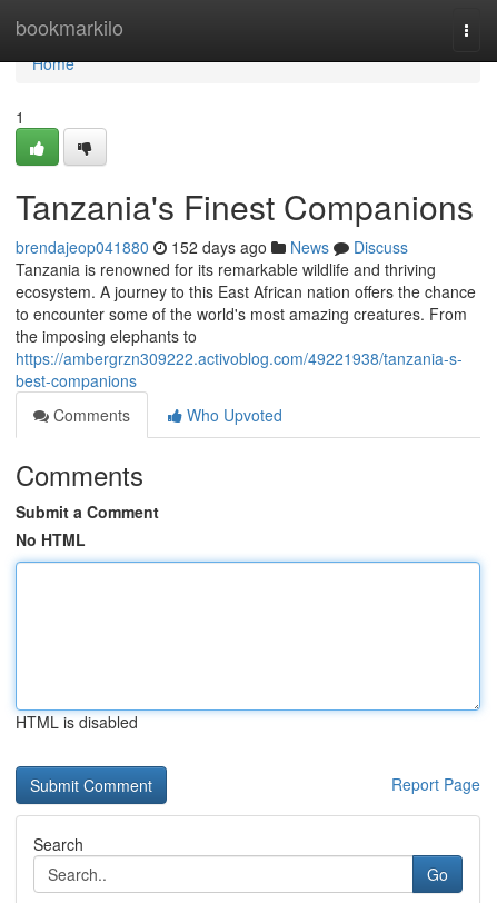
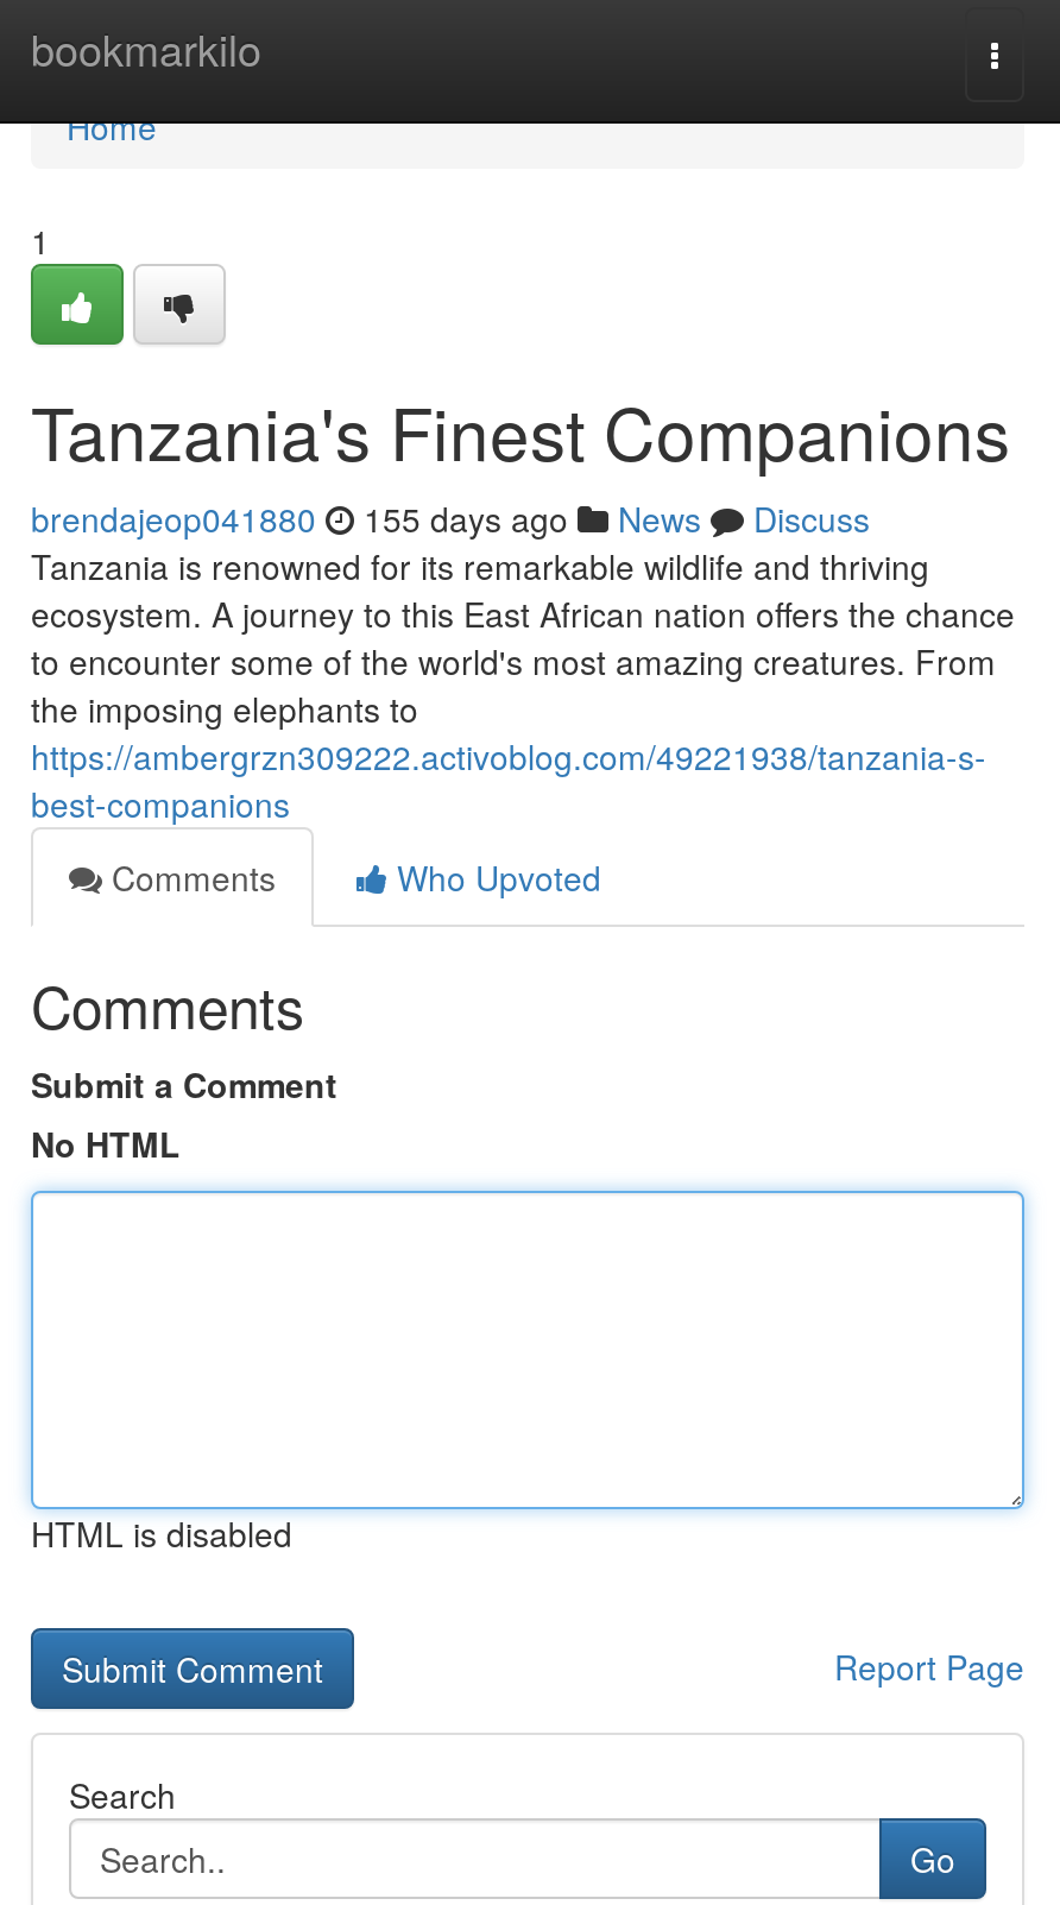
- brendajeop041880 152 days ago News Discuss
+ brendajeop041880 155 days ago News Discuss
